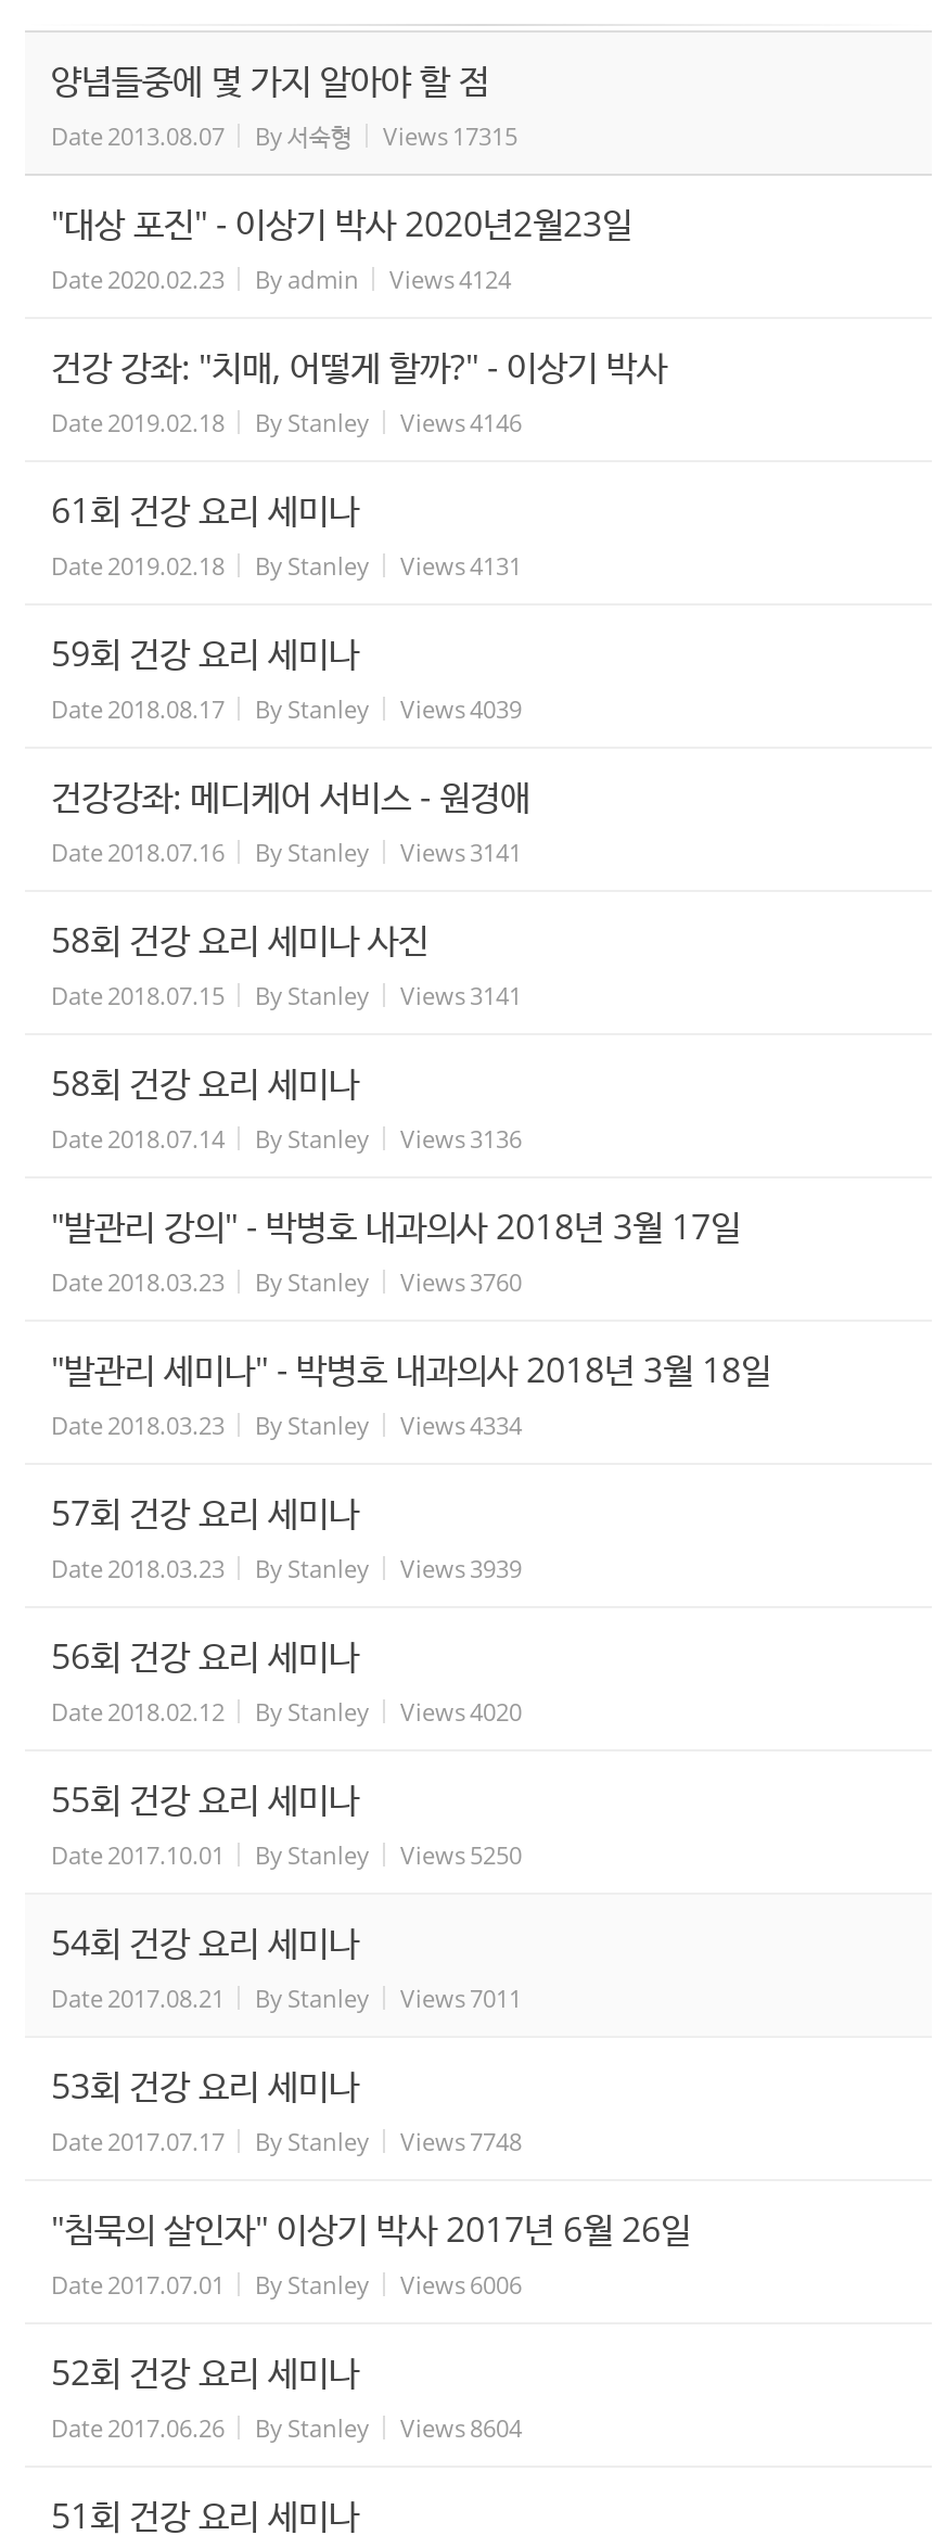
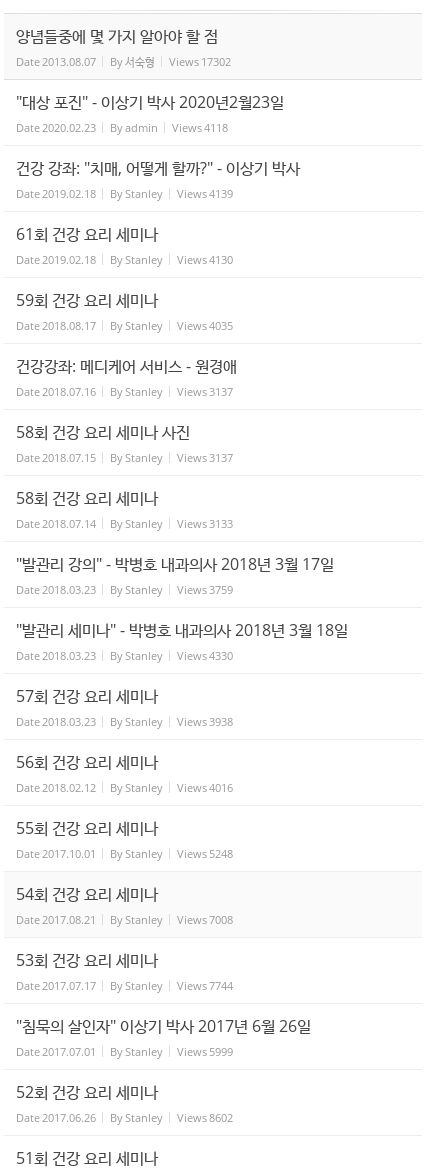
- Views 17315
+ Views 17302

- Date 2020.02.23 By admin Views 4124
+ Date 2020.02.23 By admin Views 4118

- Date 2019.02.18 By Stanley Views 4146
+ Date 2019.02.18 By Stanley Views 4139

- Date 2019.02.18 By Stanley Views 4131
+ Date 2019.02.18 By Stanley Views 4130

- Date 2018.08.17 By Stanley Views 4039
+ Date 2018.08.17 By Stanley Views 4035

- Date 2018.07.16 By Stanley Views 3141
+ Date 2018.07.16 By Stanley Views 3137

- Date 2018.07.15 By Stanley Views 3141
+ Date 2018.07.15 By Stanley Views 3137

- Date 2018.07.14 By Stanley Views 3136
+ Date 2018.07.14 By Stanley Views 3133

- Date 2018.03.23 By Stanley Views 3760
+ Date 2018.03.23 By Stanley Views 3759

- Date 2018.03.23 By Stanley Views 4334
+ Date 2018.03.23 By Stanley Views 4330

- Date 2018.03.23 By Stanley Views 3939
+ Date 2018.03.23 By Stanley Views 3938

- Date 2018.02.12 By Stanley Views 4020
+ Date 2018.02.12 By Stanley Views 4016

- Date 2017.10.01 By Stanley Views 5250
+ Date 2017.10.01 By Stanley Views 5248

- Date 2017.08.21 By Stanley Views 7011
+ Date 2017.08.21 By Stanley Views 7008

- Date 2017.07.17 By Stanley Views 7748
+ Date 2017.07.17 By Stanley Views 7744

- Date 2017.07.01 By Stanley Views 6006
+ Date 2017.07.01 By Stanley Views 5999

- Date 2017.06.26 By Stanley Views 8604
+ Date 2017.06.26 By Stanley Views 8602
